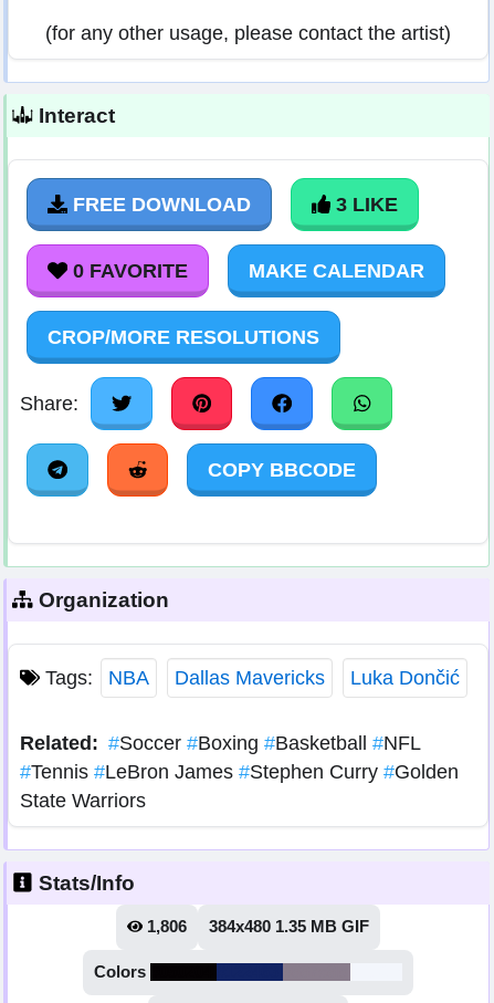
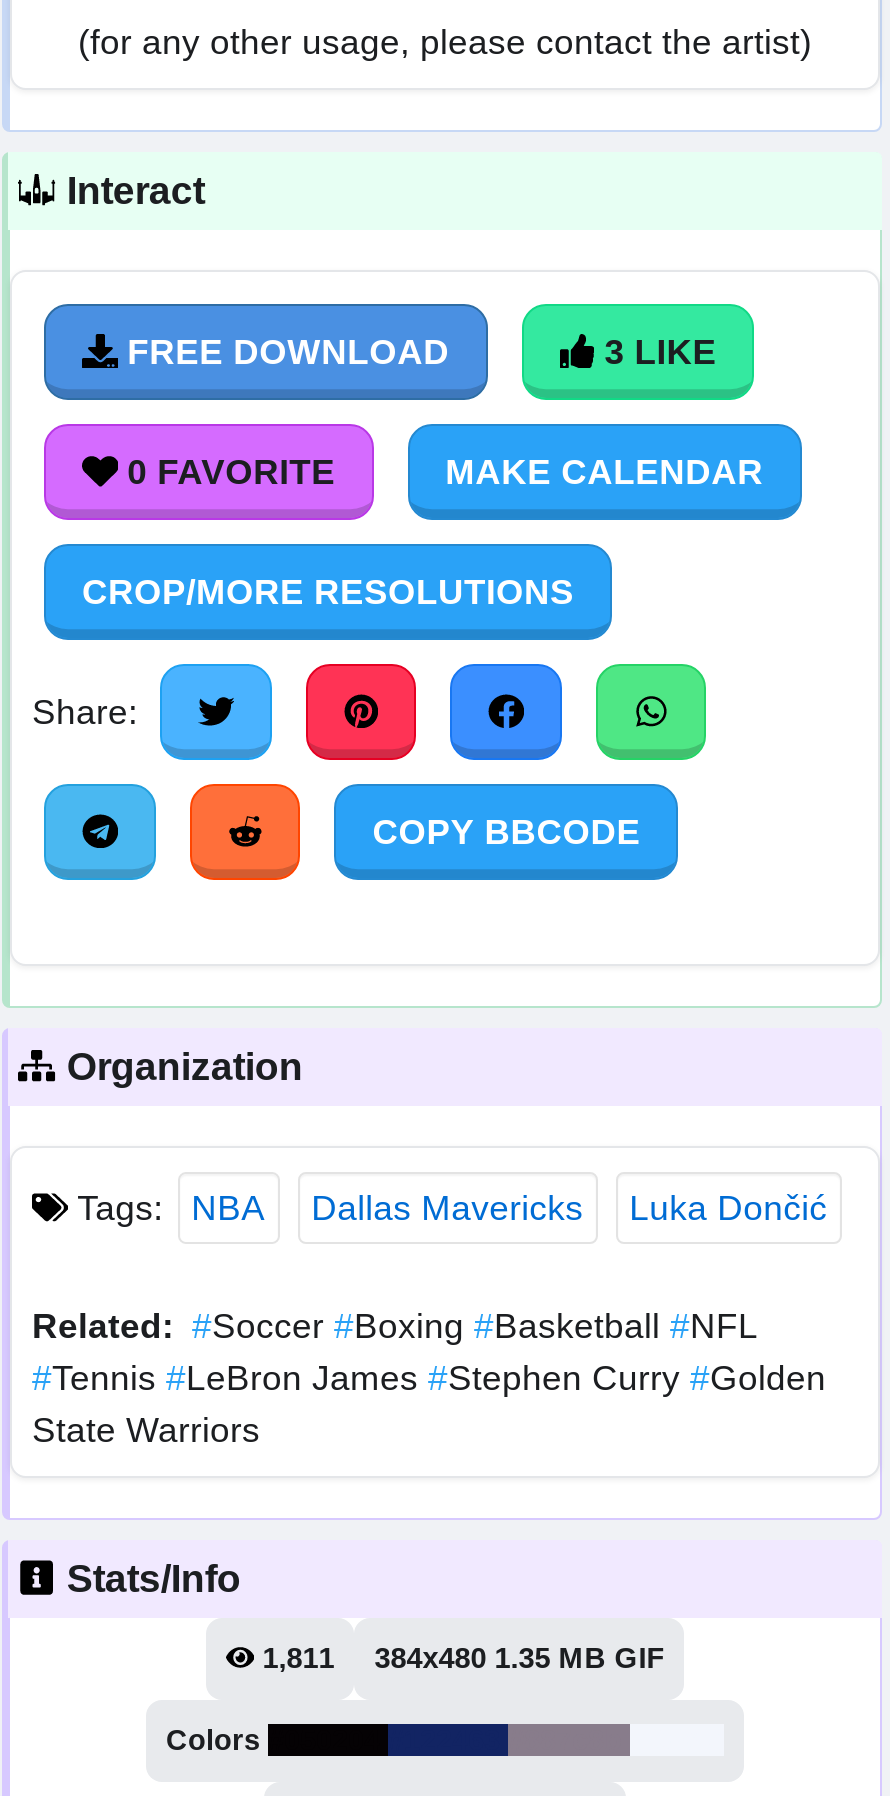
- 1,806 384x480 1.35 MB GIF
+ 1,811 384x480 1.35 MB GIF
